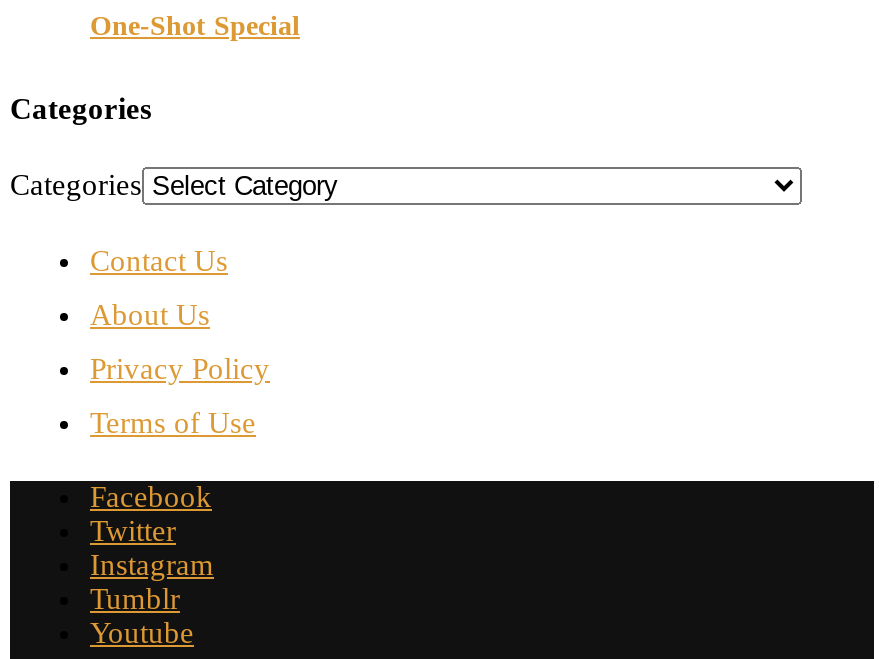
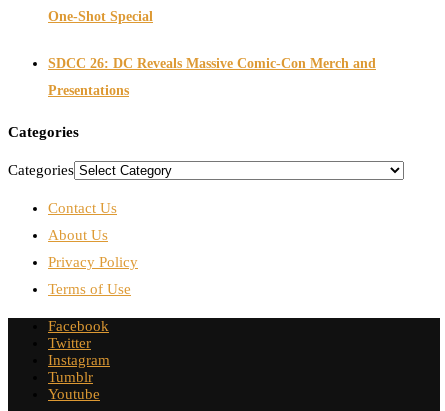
+ SDCC 26: DC Reveals Massive Comic-Con Merch and
+ Presentations
